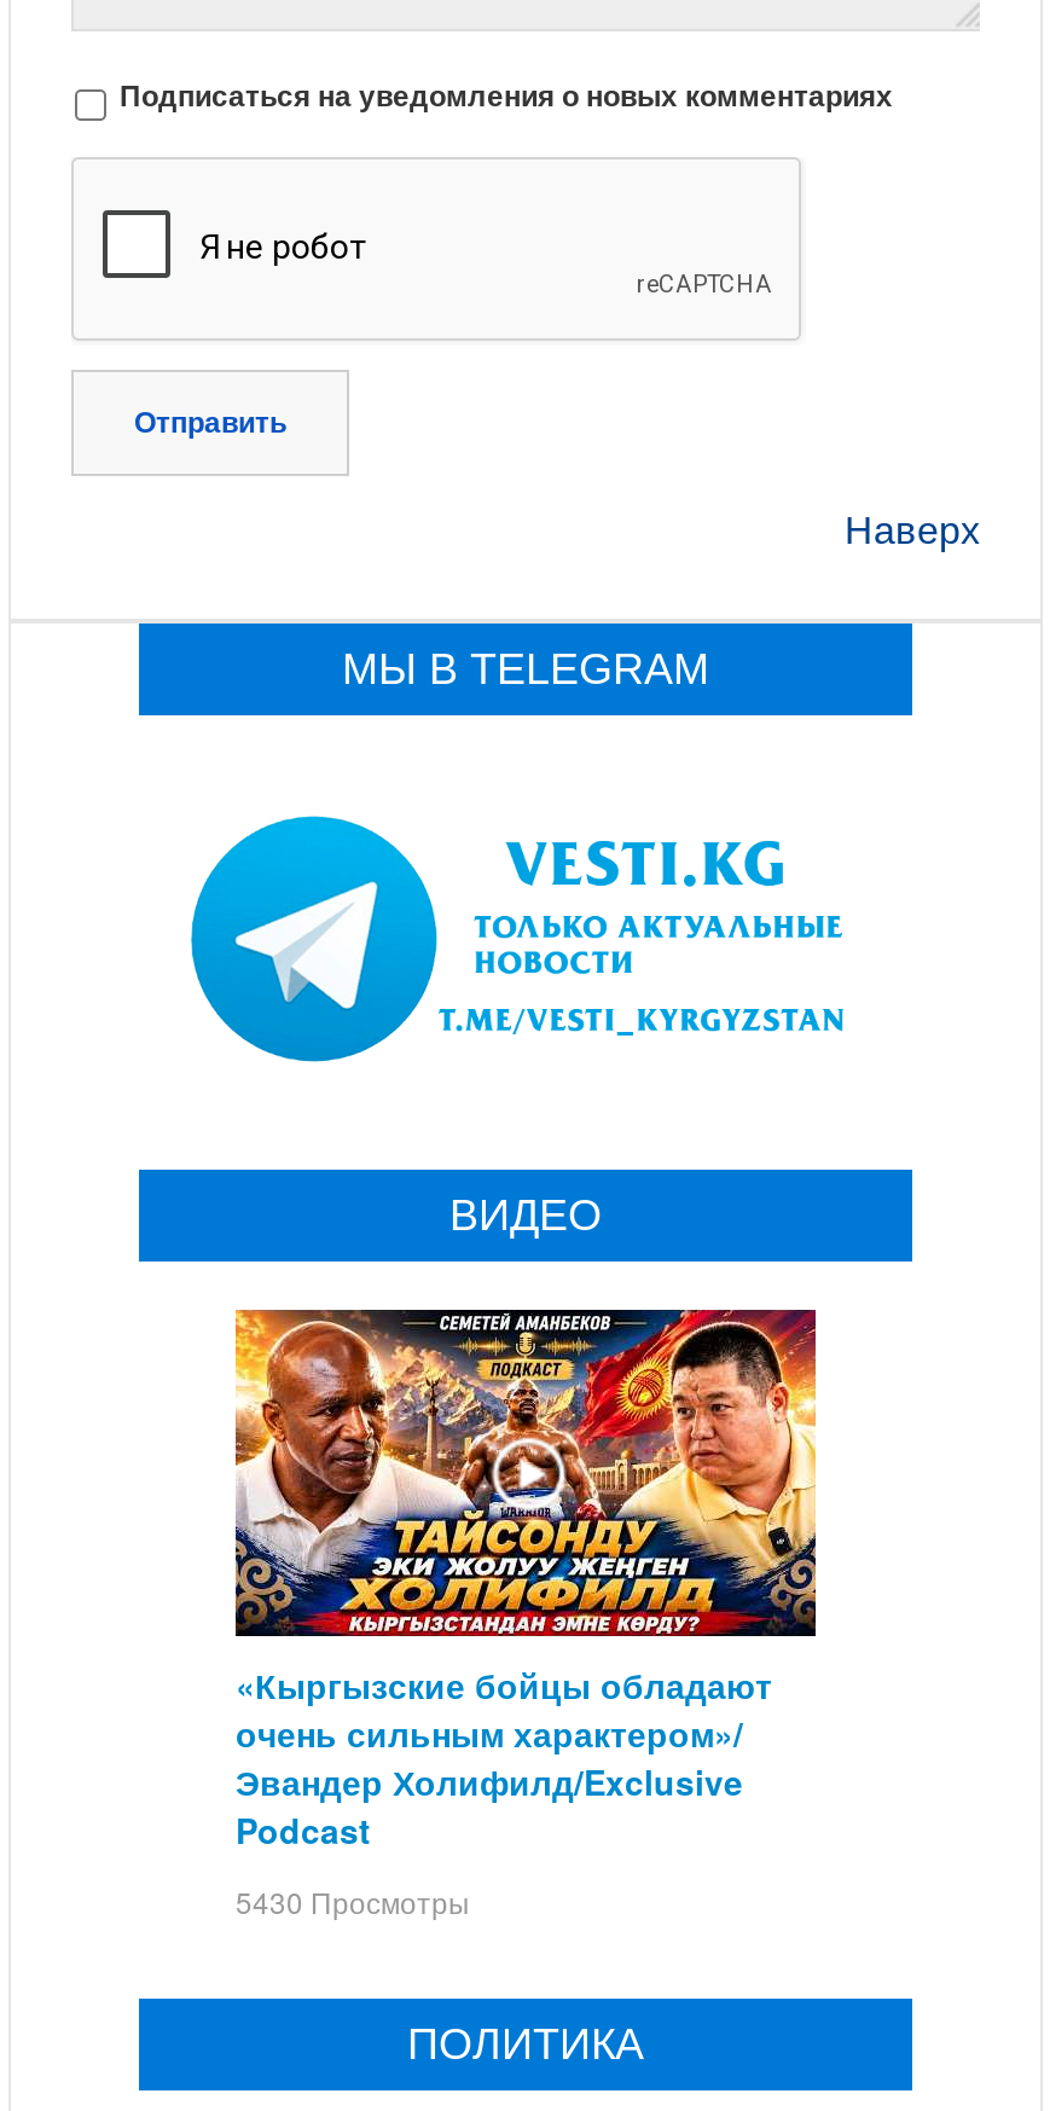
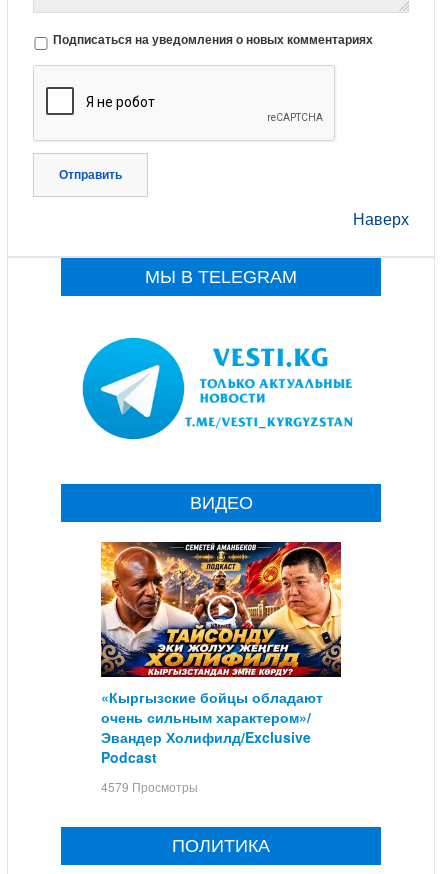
- 5430 Просмотры
+ 4579 Просмотры
